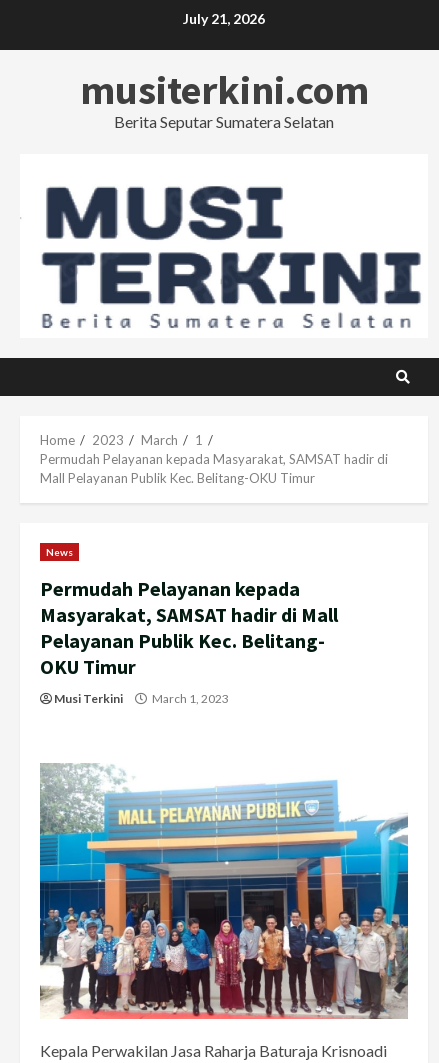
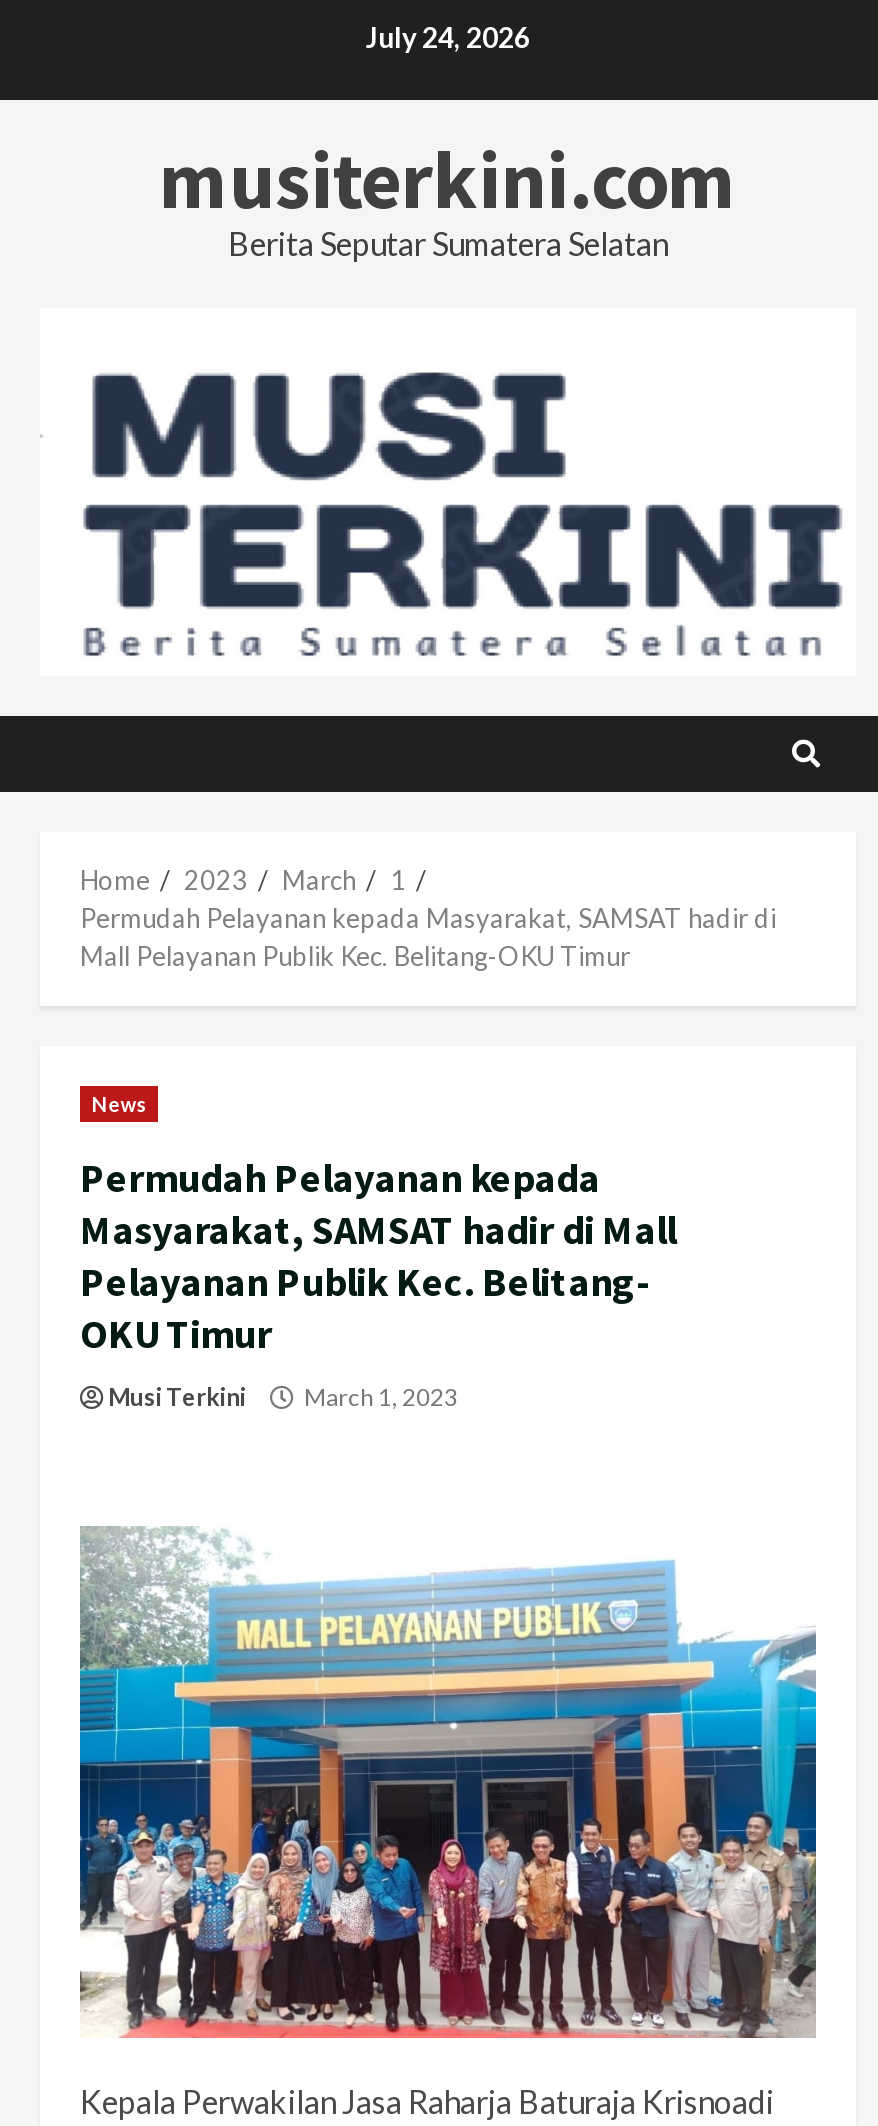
- July 21, 2026
+ July 24, 2026
